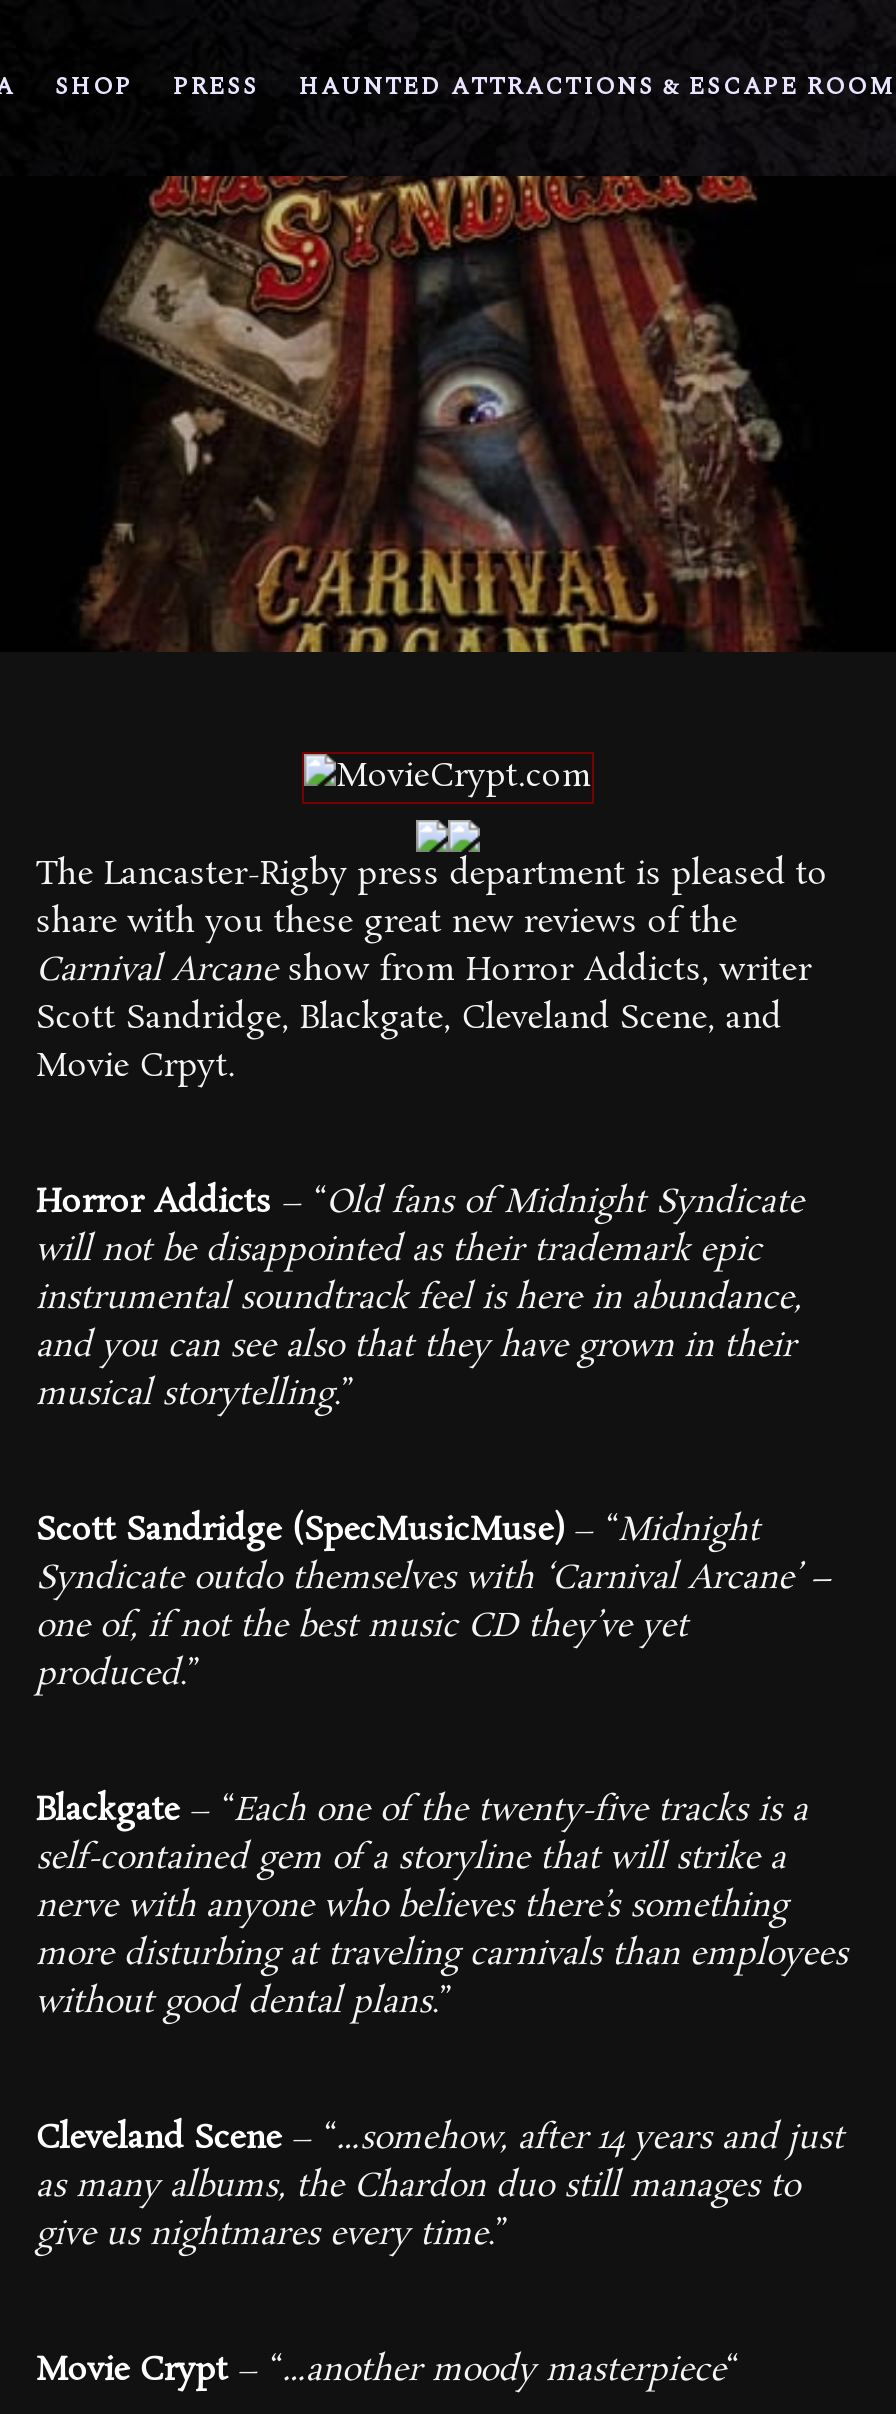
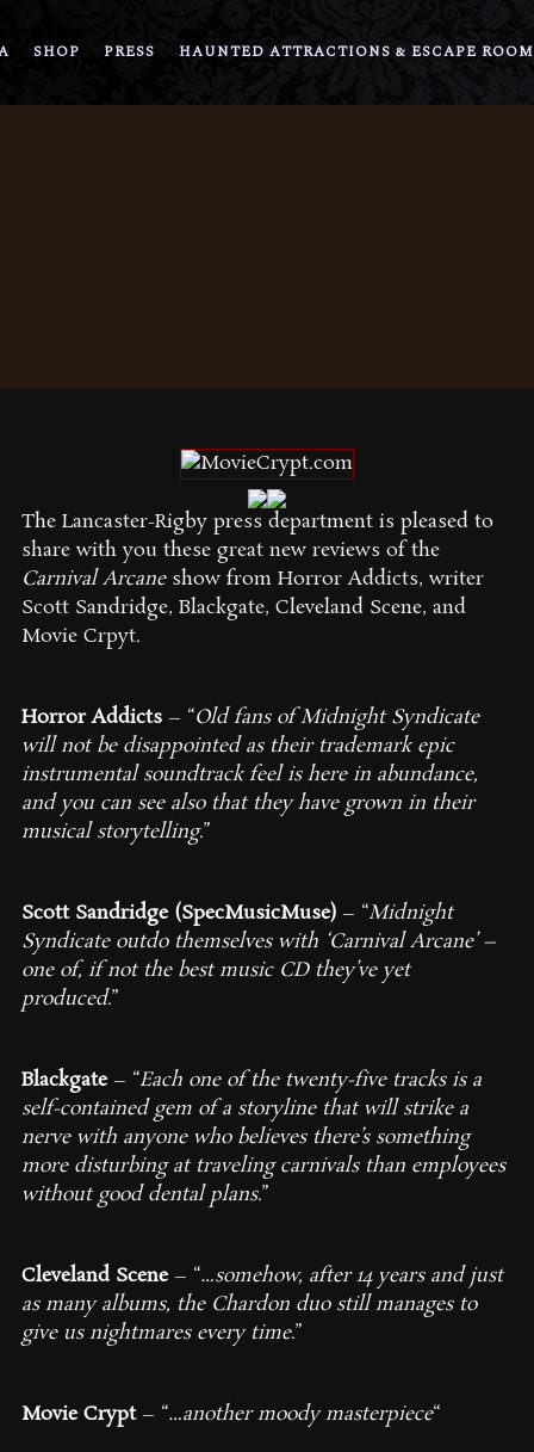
- [image]
